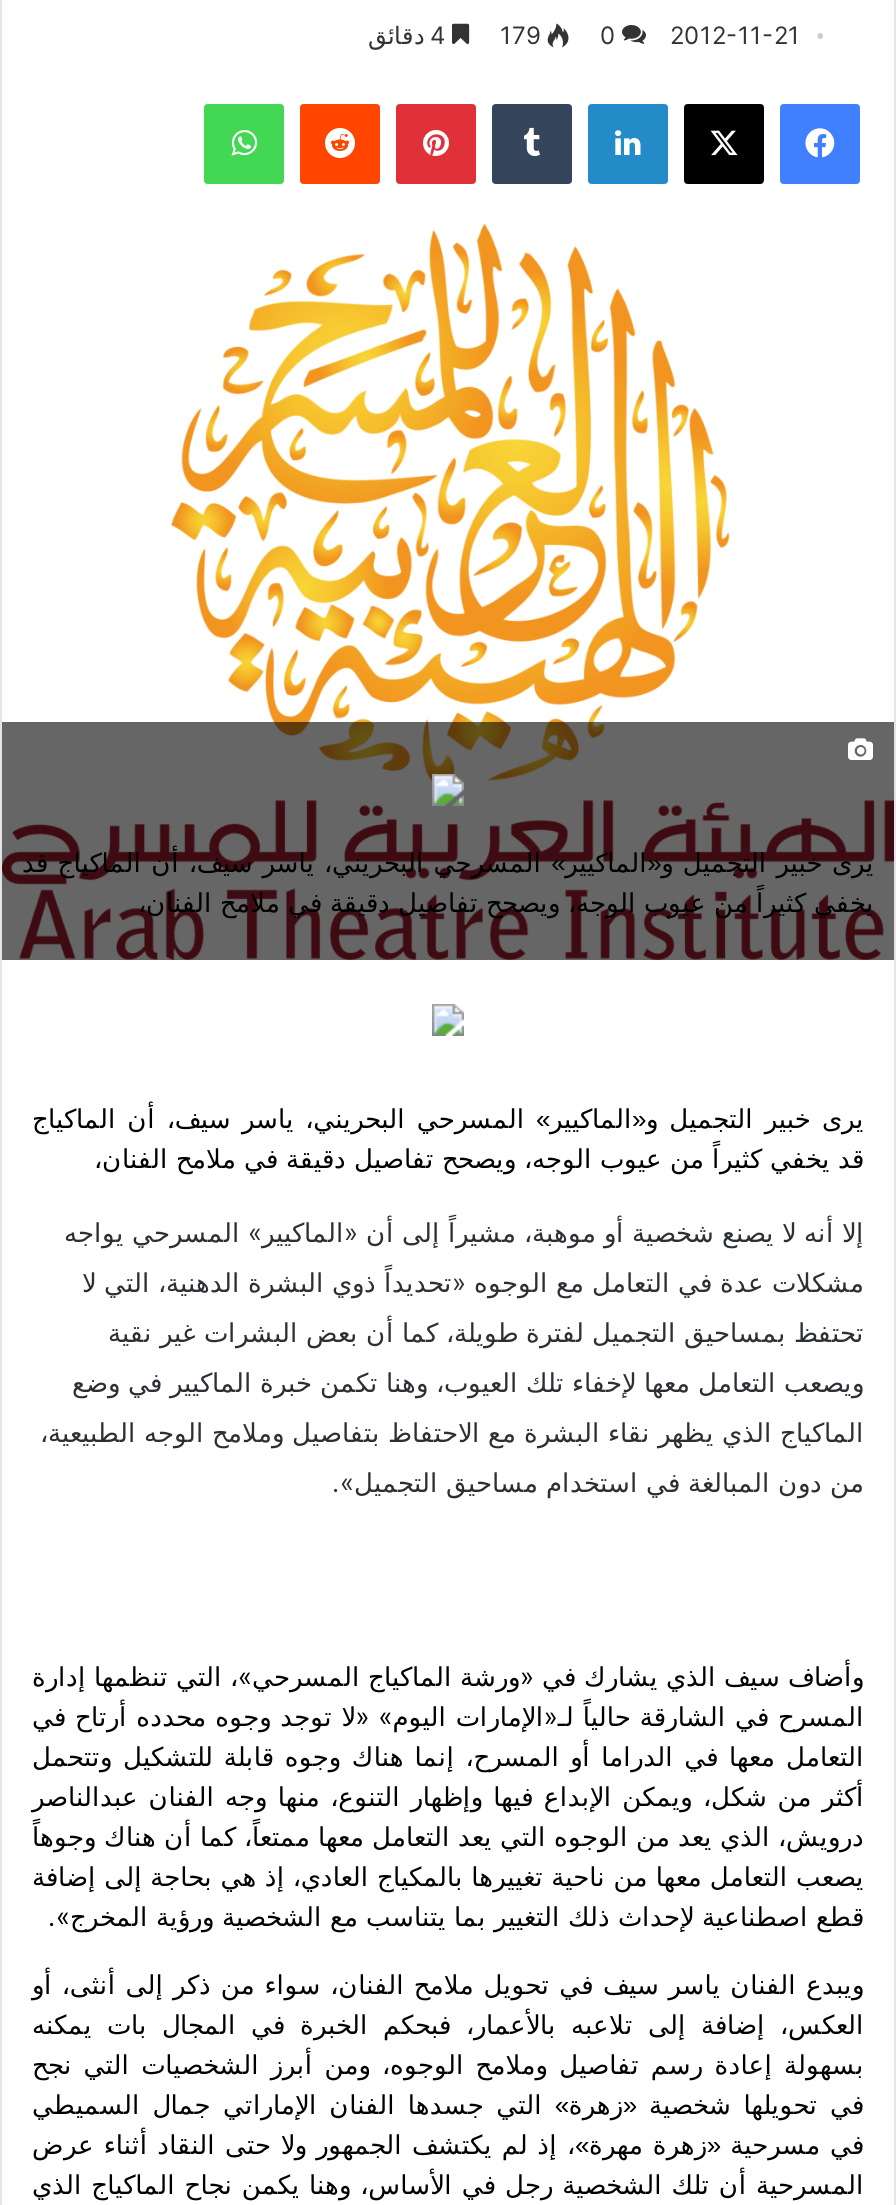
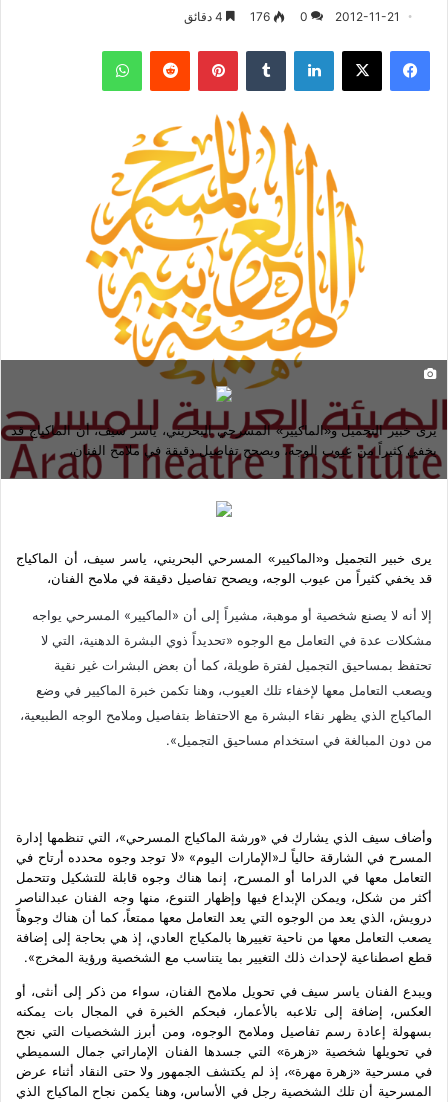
- 179
+ 176
